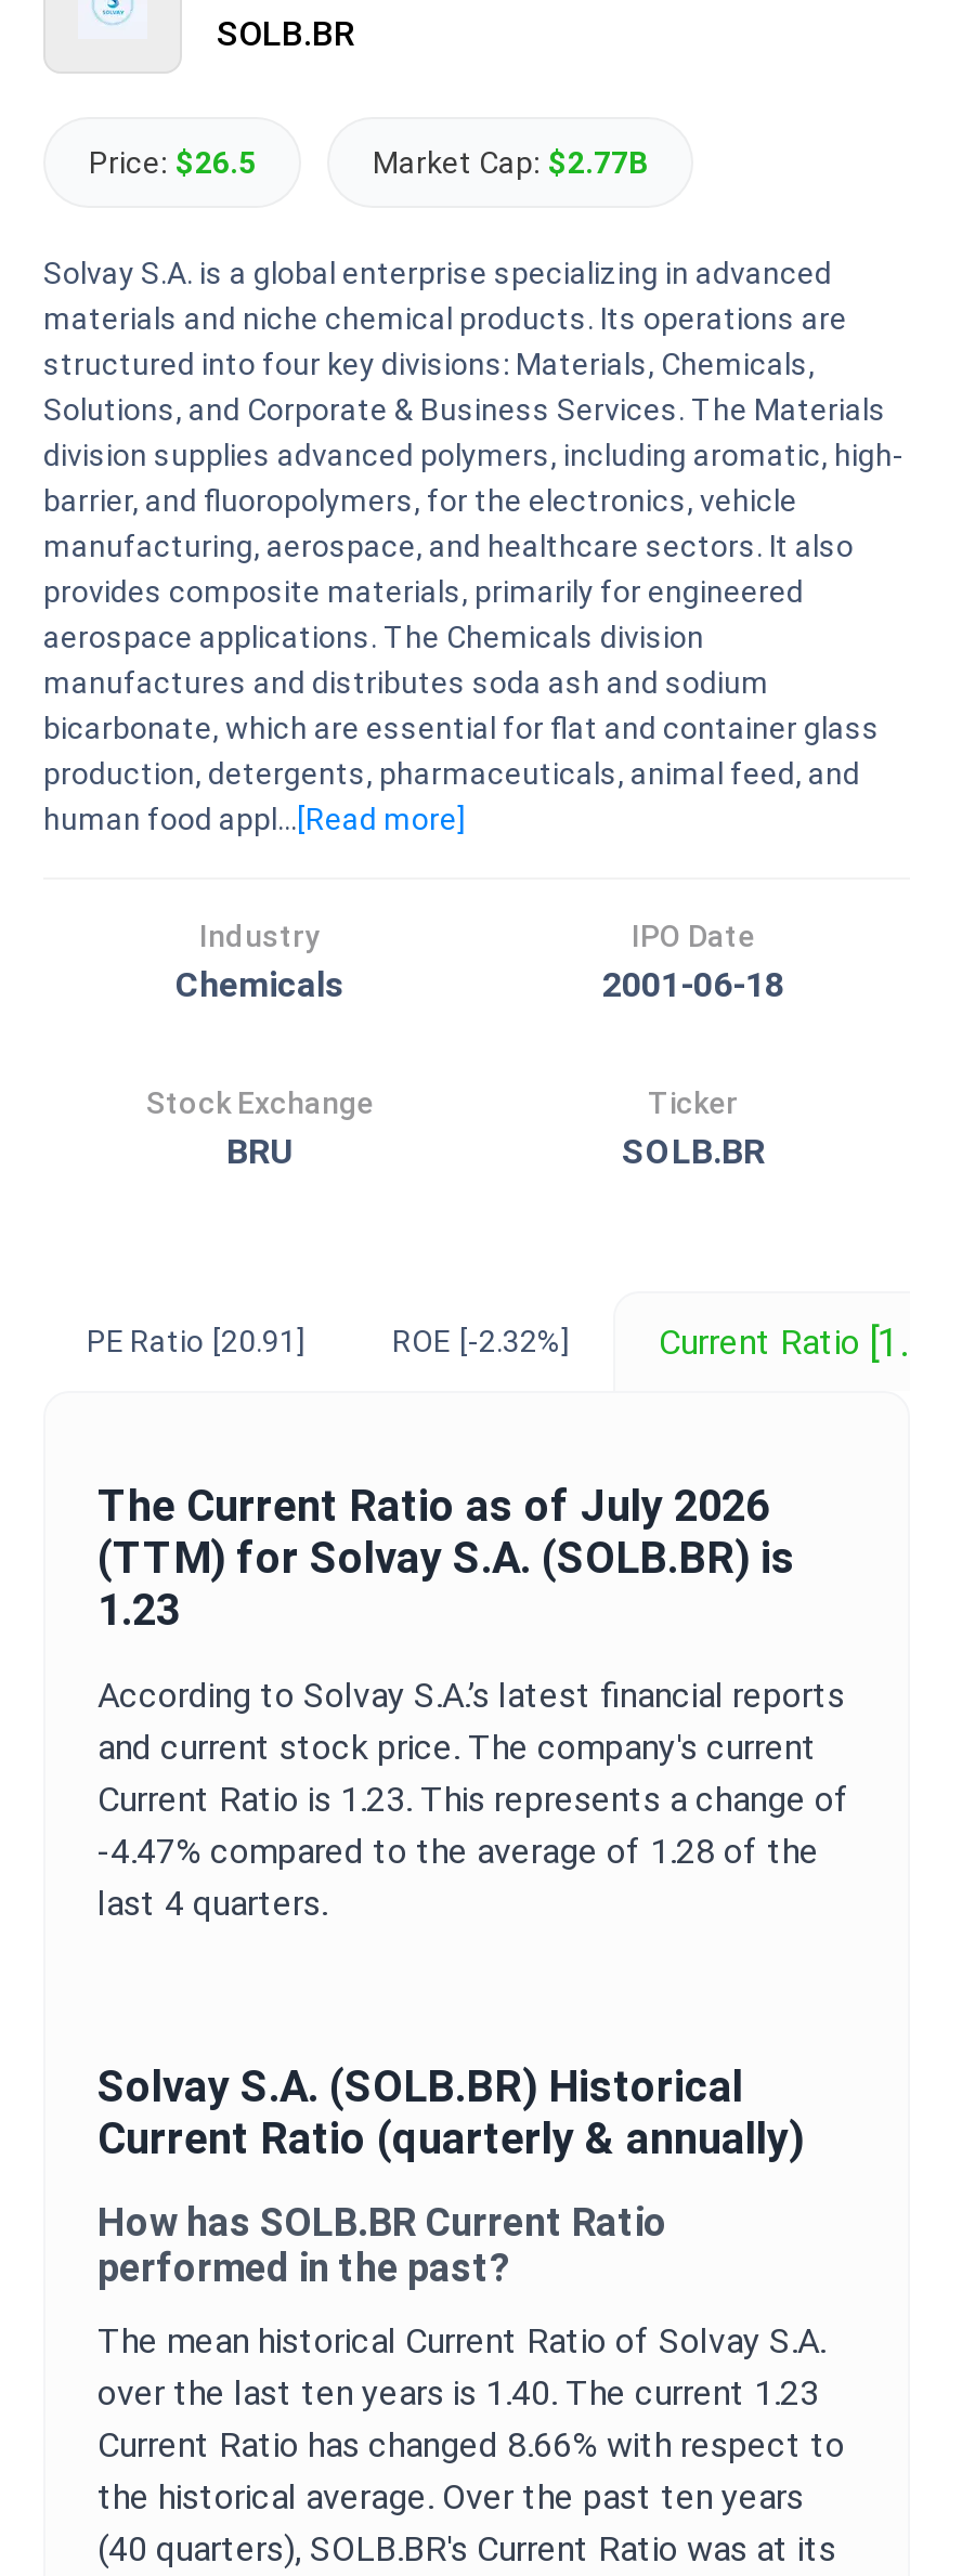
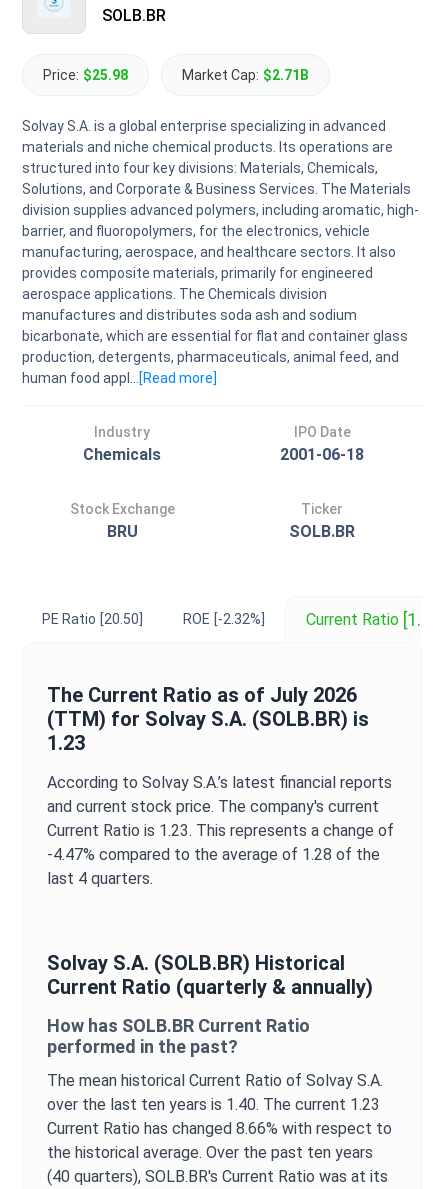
- Price: $26.5
+ Price: $25.98

- Market Cap: $2.77B
+ Market Cap: $2.71B

- PE Ratio [20.91]
+ PE Ratio [20.50]
